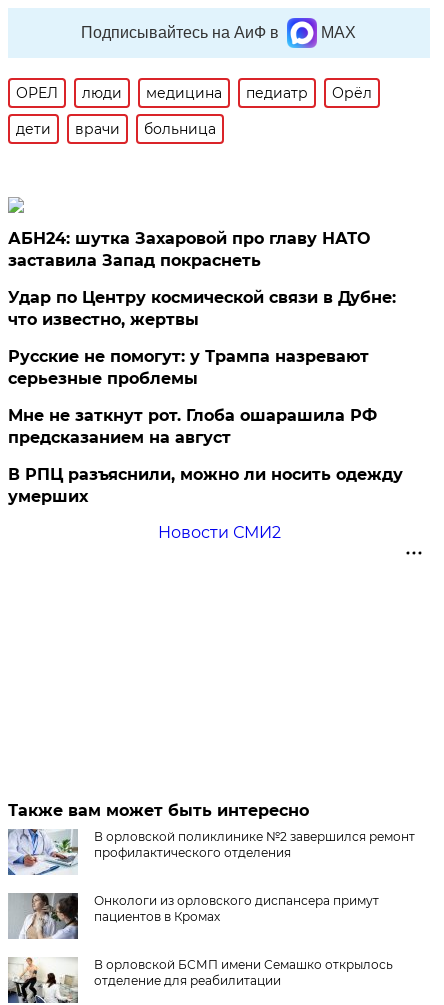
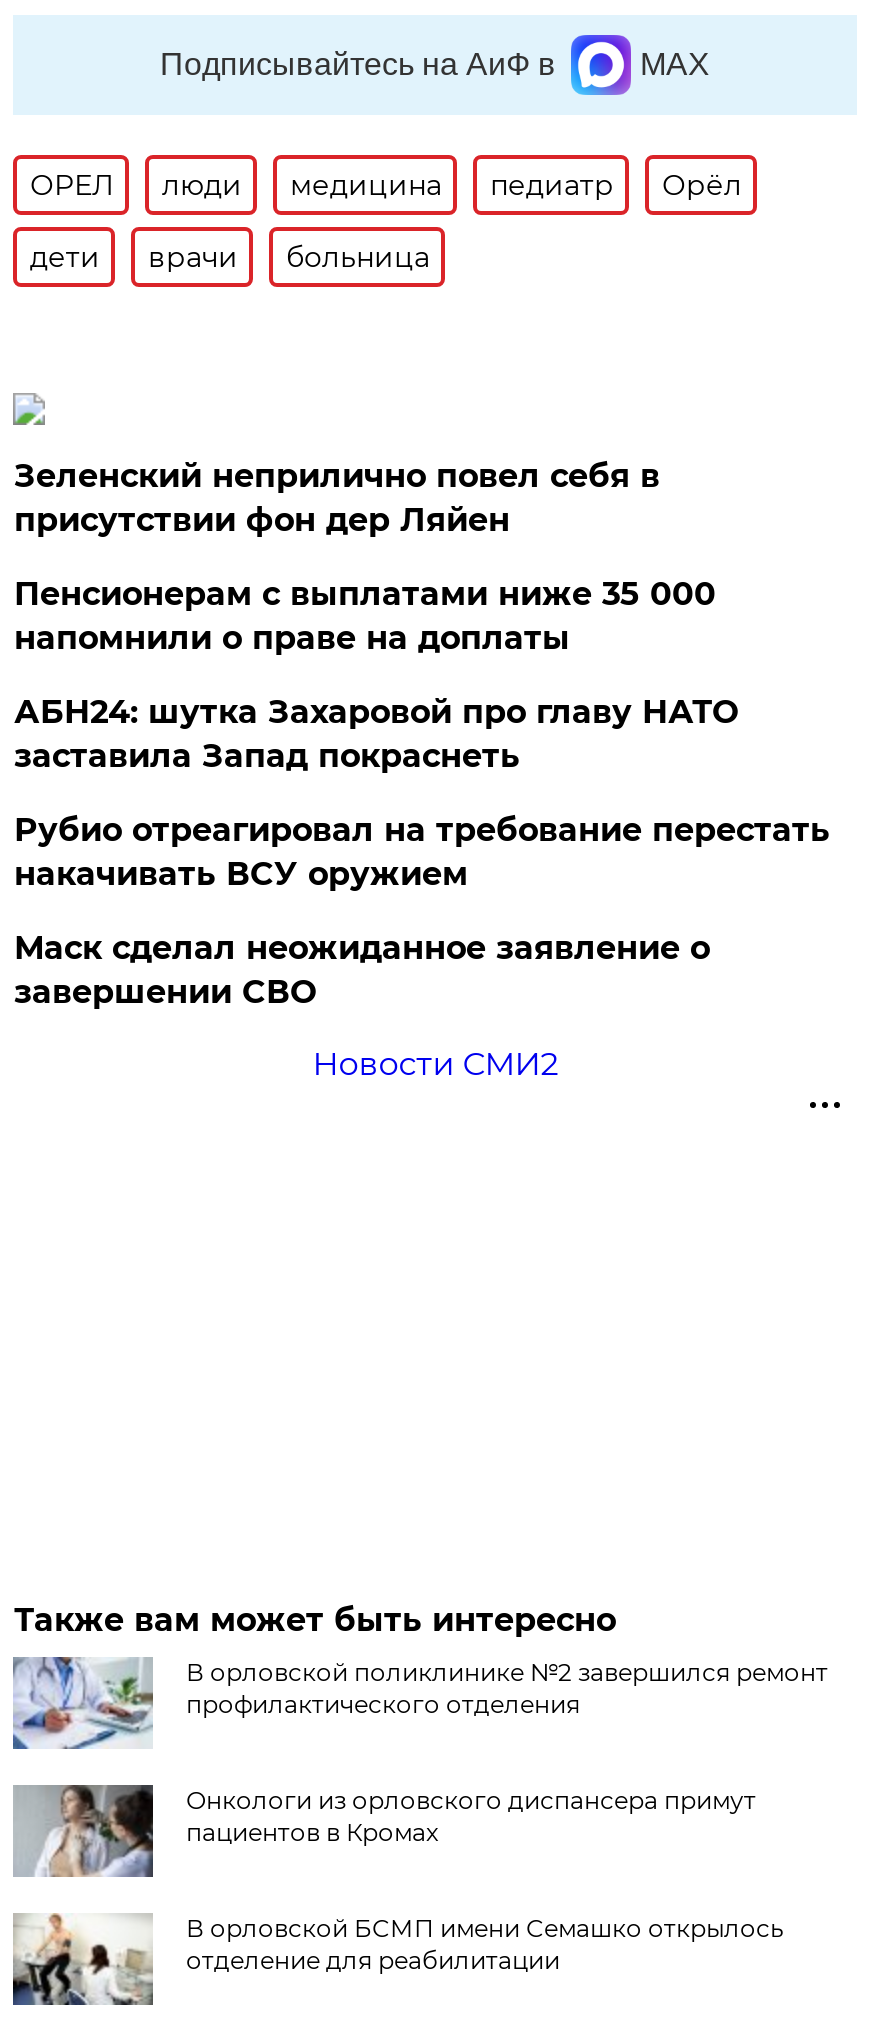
+ Зеленский неприлично повел cебя в
+ присутствии фон дер Ляйен
+ Пенсионерам с выплатами ниже 35 000
+ напомнили о праве на доплаты

moved down: АБН24: шутка Захаровой про главу НАТО | заставила Запад покраснеть

- Удар по Центру космической связи в Дубне:
- что известно, жертвы
- Русские не помогут: у Трампа назревают
- серьезные проблемы
- Мне не заткнут рот. Глоба ошарашила РФ
- предсказанием на август
- В РПЦ разъяснили, можно ли носить одежду
- умерших
+ Рубио отреагировал на требование перестать
+ накачивать ВСУ оружием
+ Маск сделал неожиданное заявление о
+ завершении СВО
